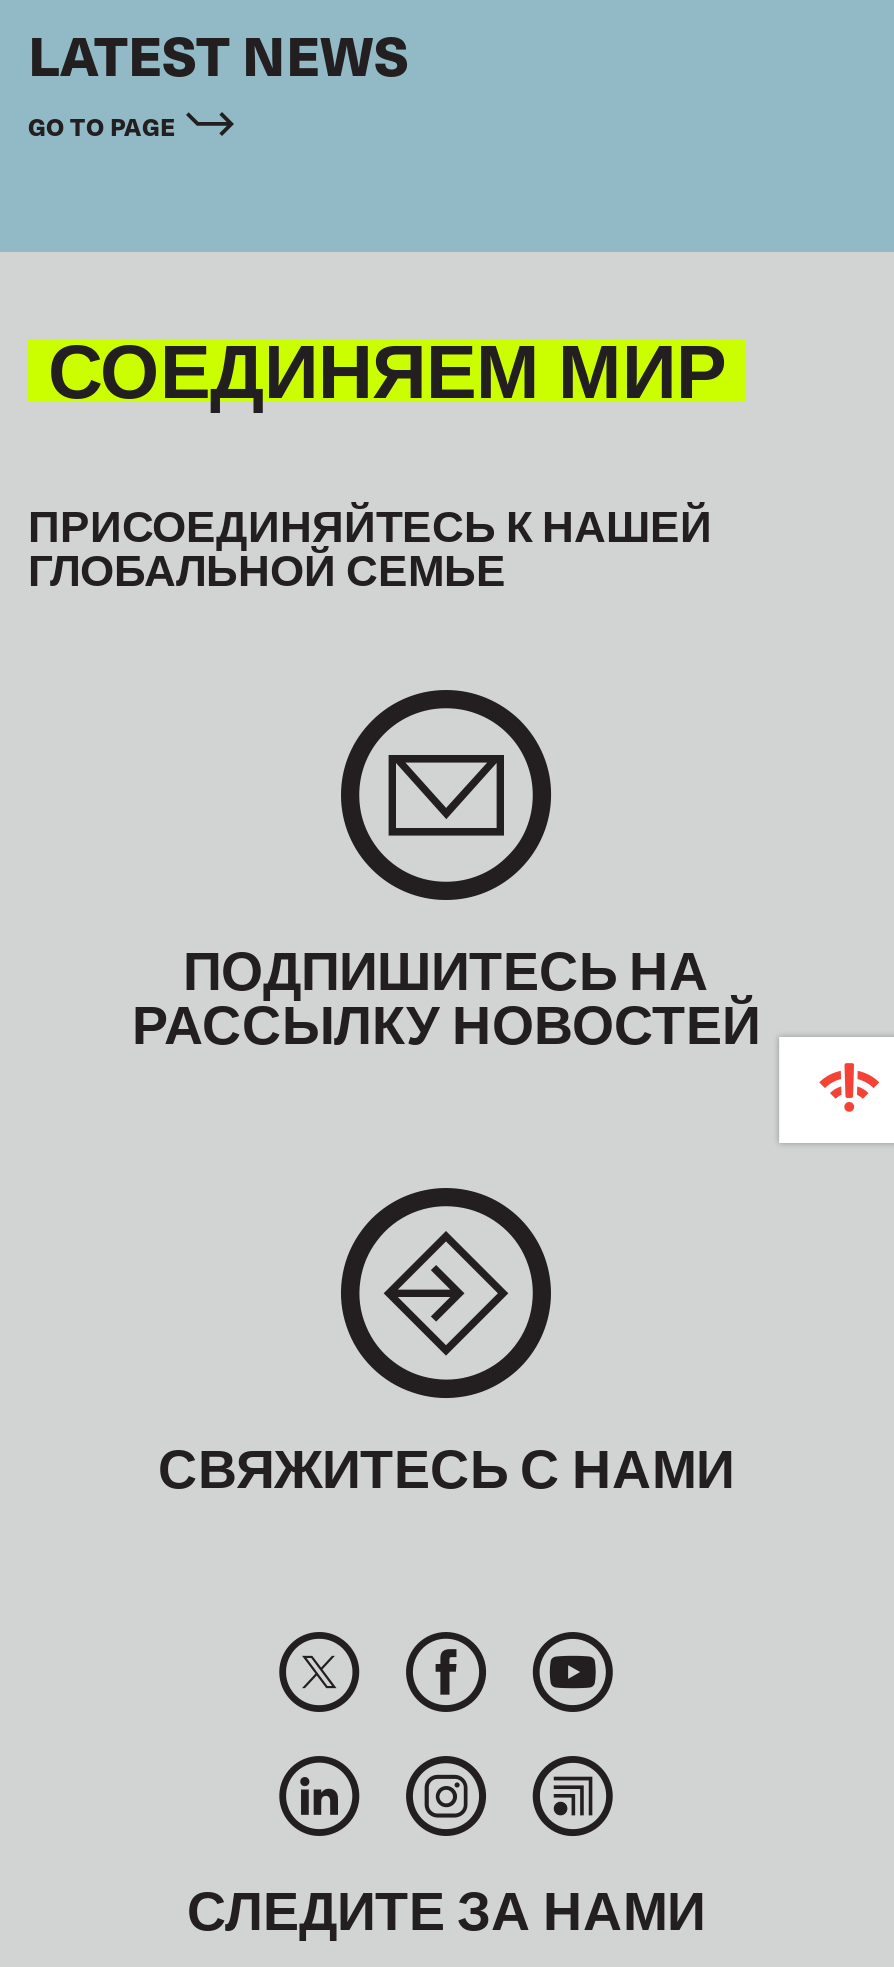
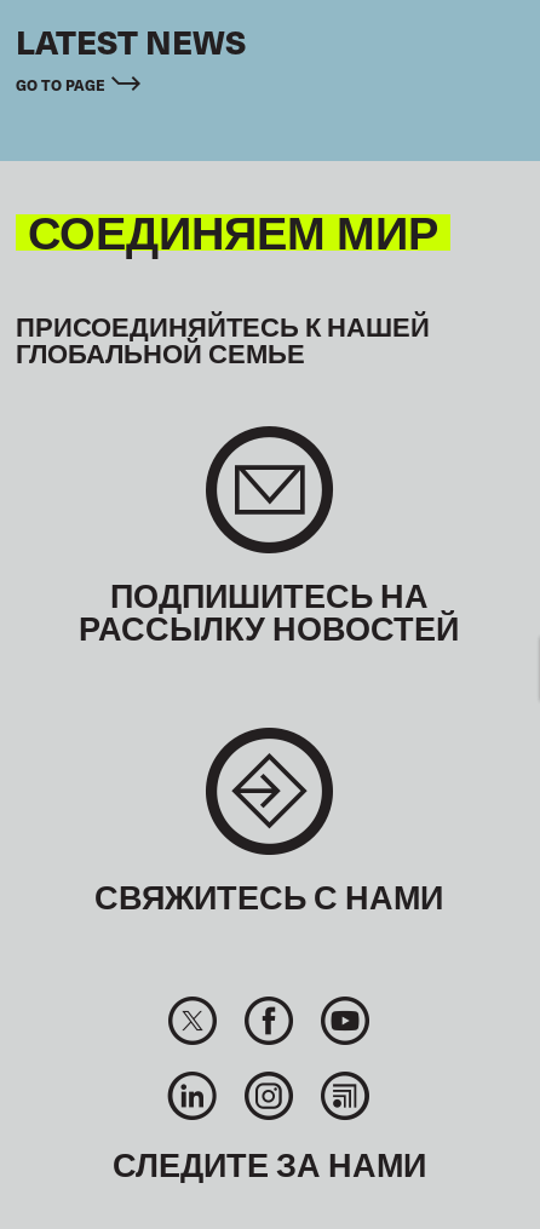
- [image]
